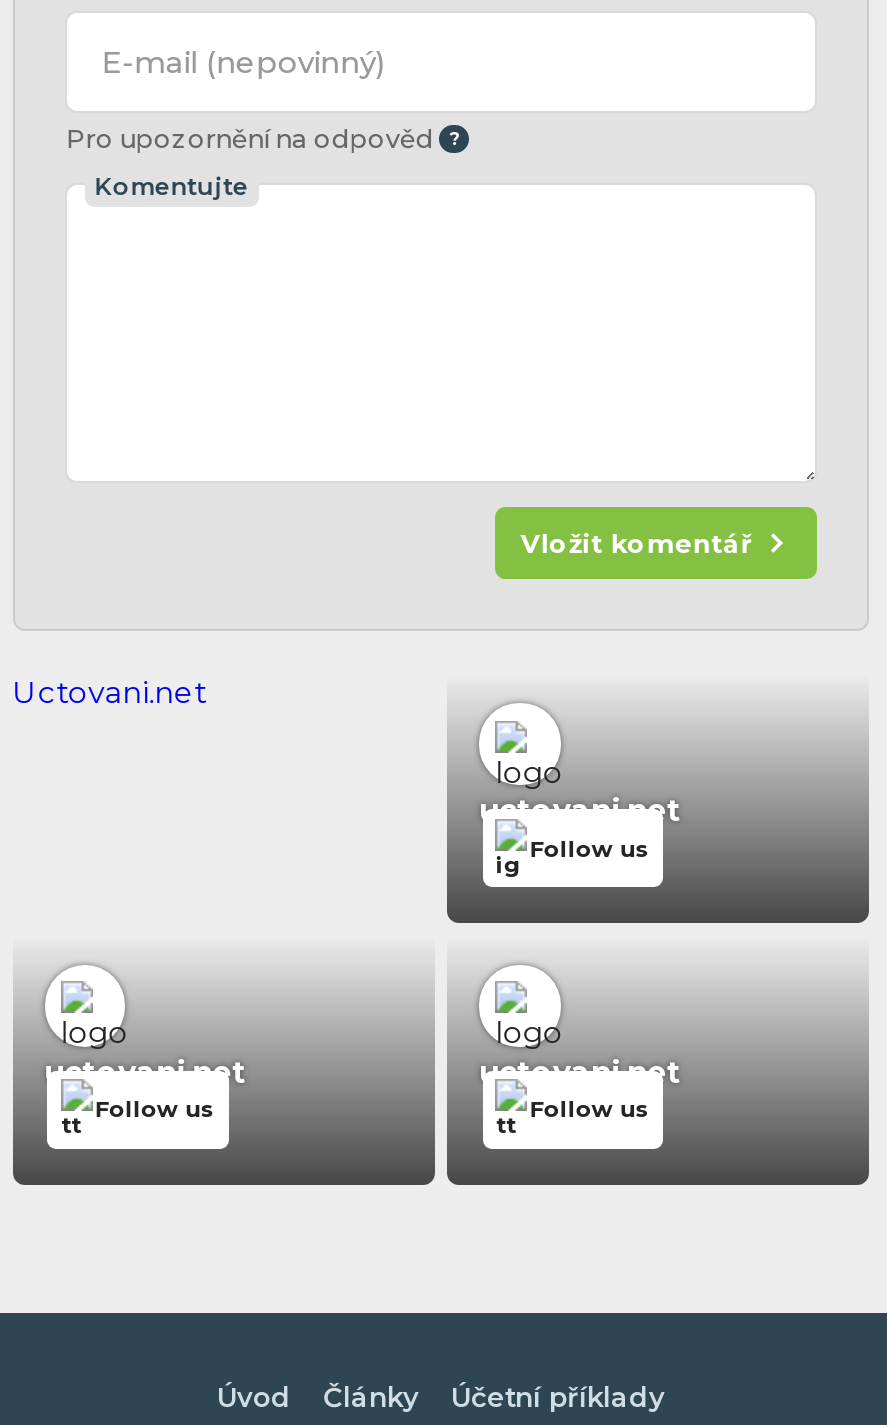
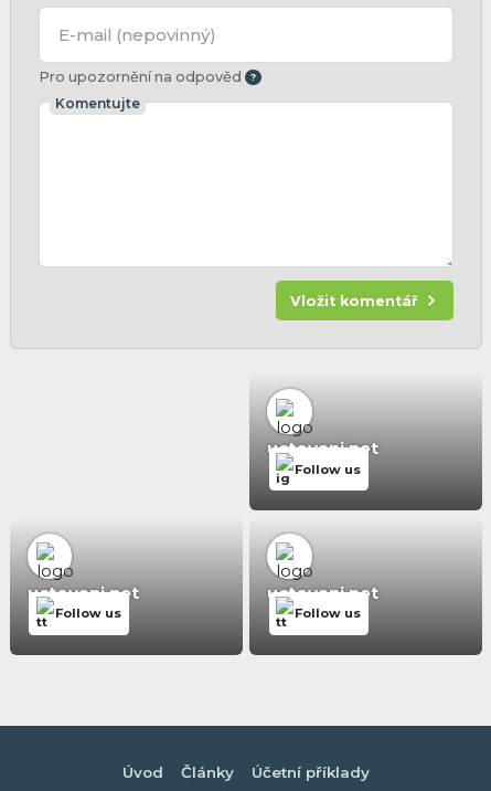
- Uctovani.net
